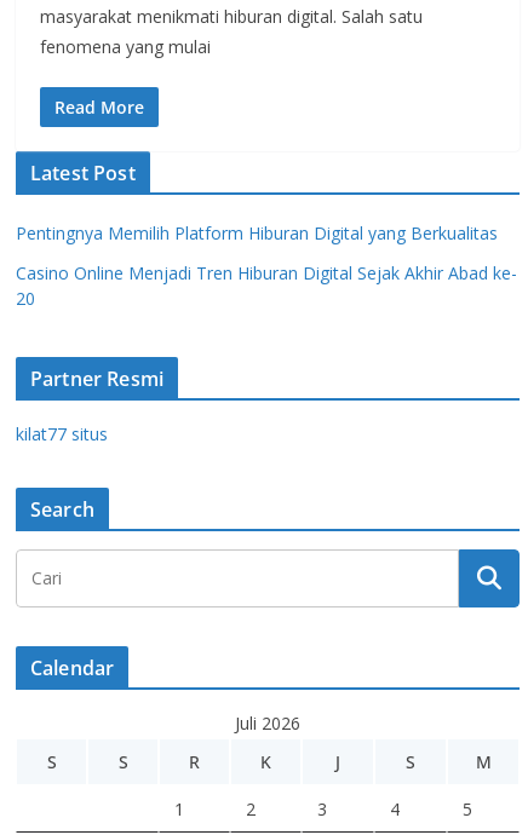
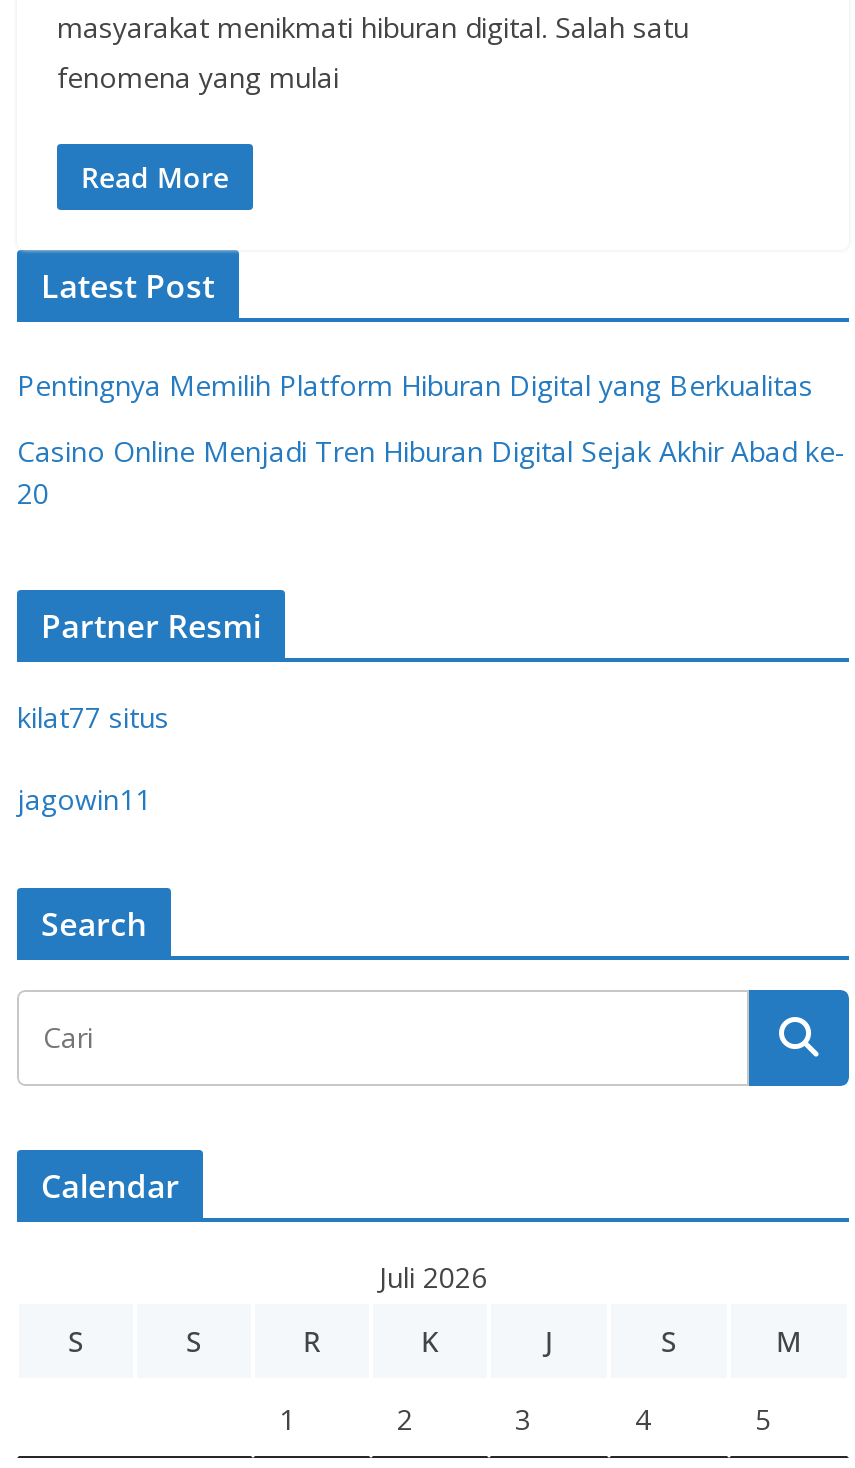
+ jagowin11
